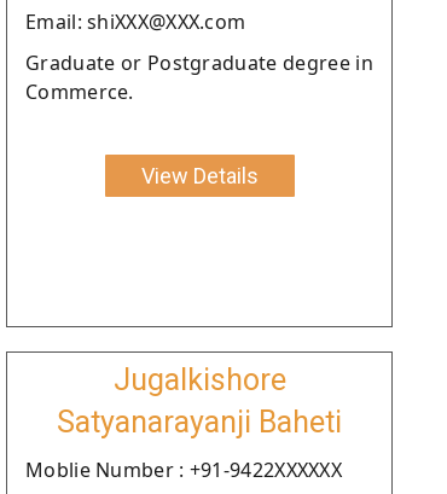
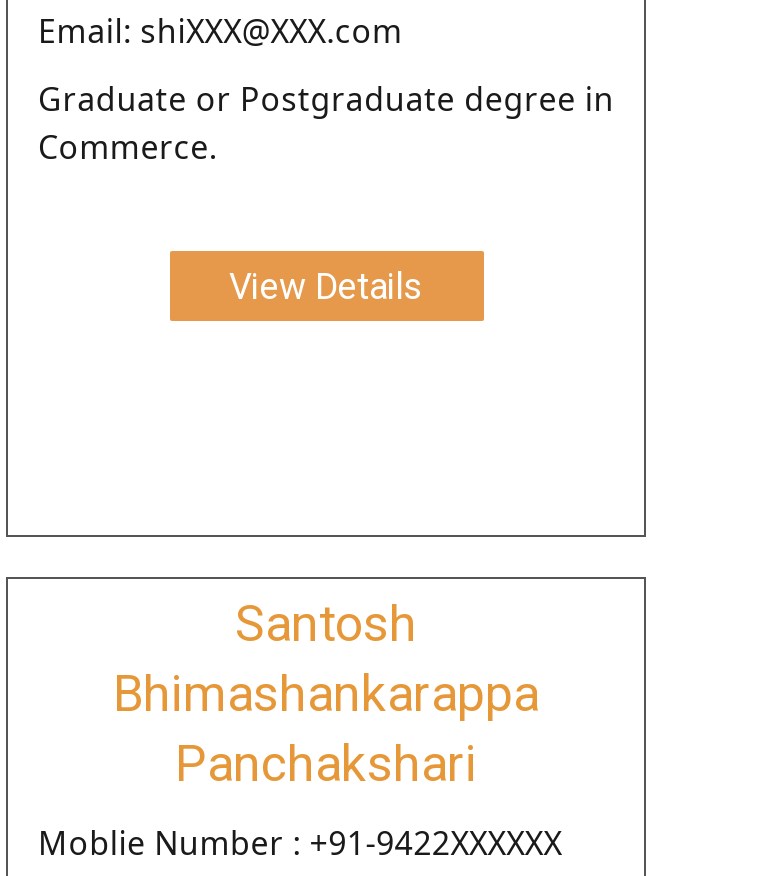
- Jugalkishore
- Satyanarayanji Baheti
+ Santosh
+ Bhimashankarappa
+ Panchakshari
